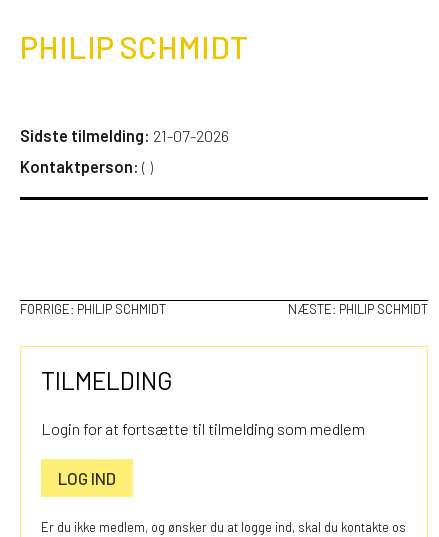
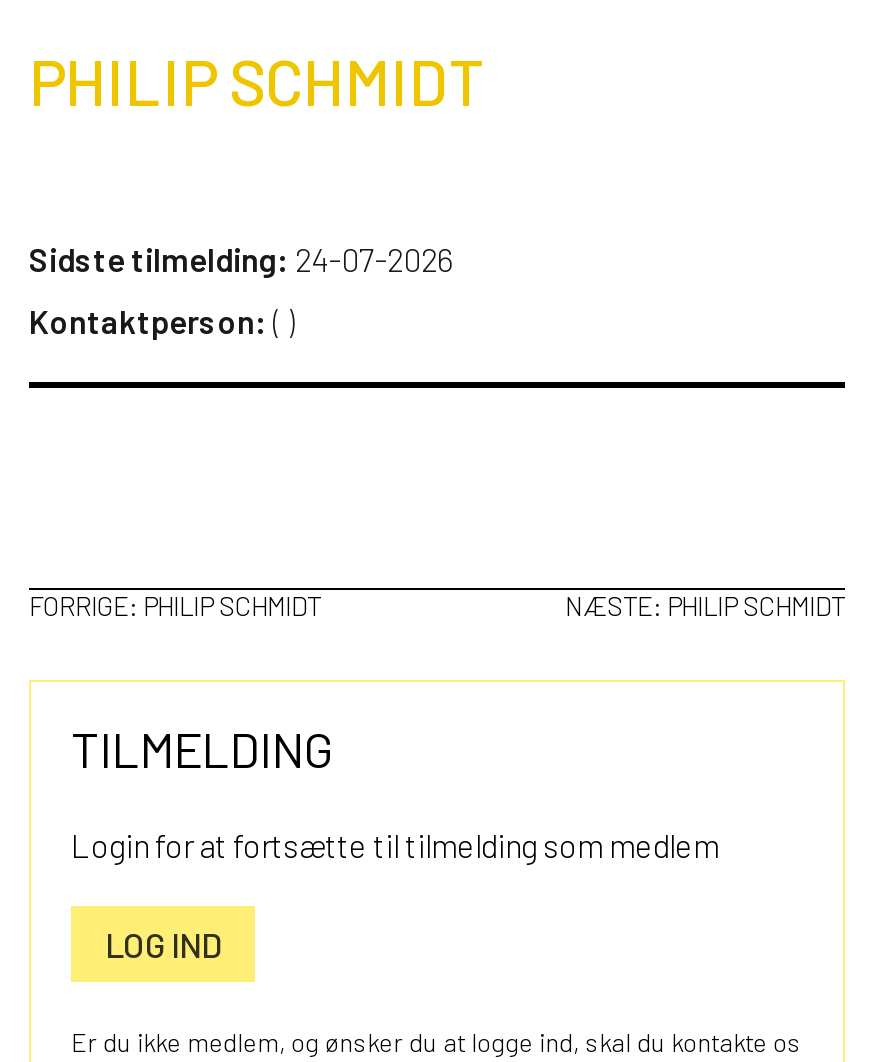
- Sidste tilmelding: 21-07-2026
+ Sidste tilmelding: 24-07-2026
